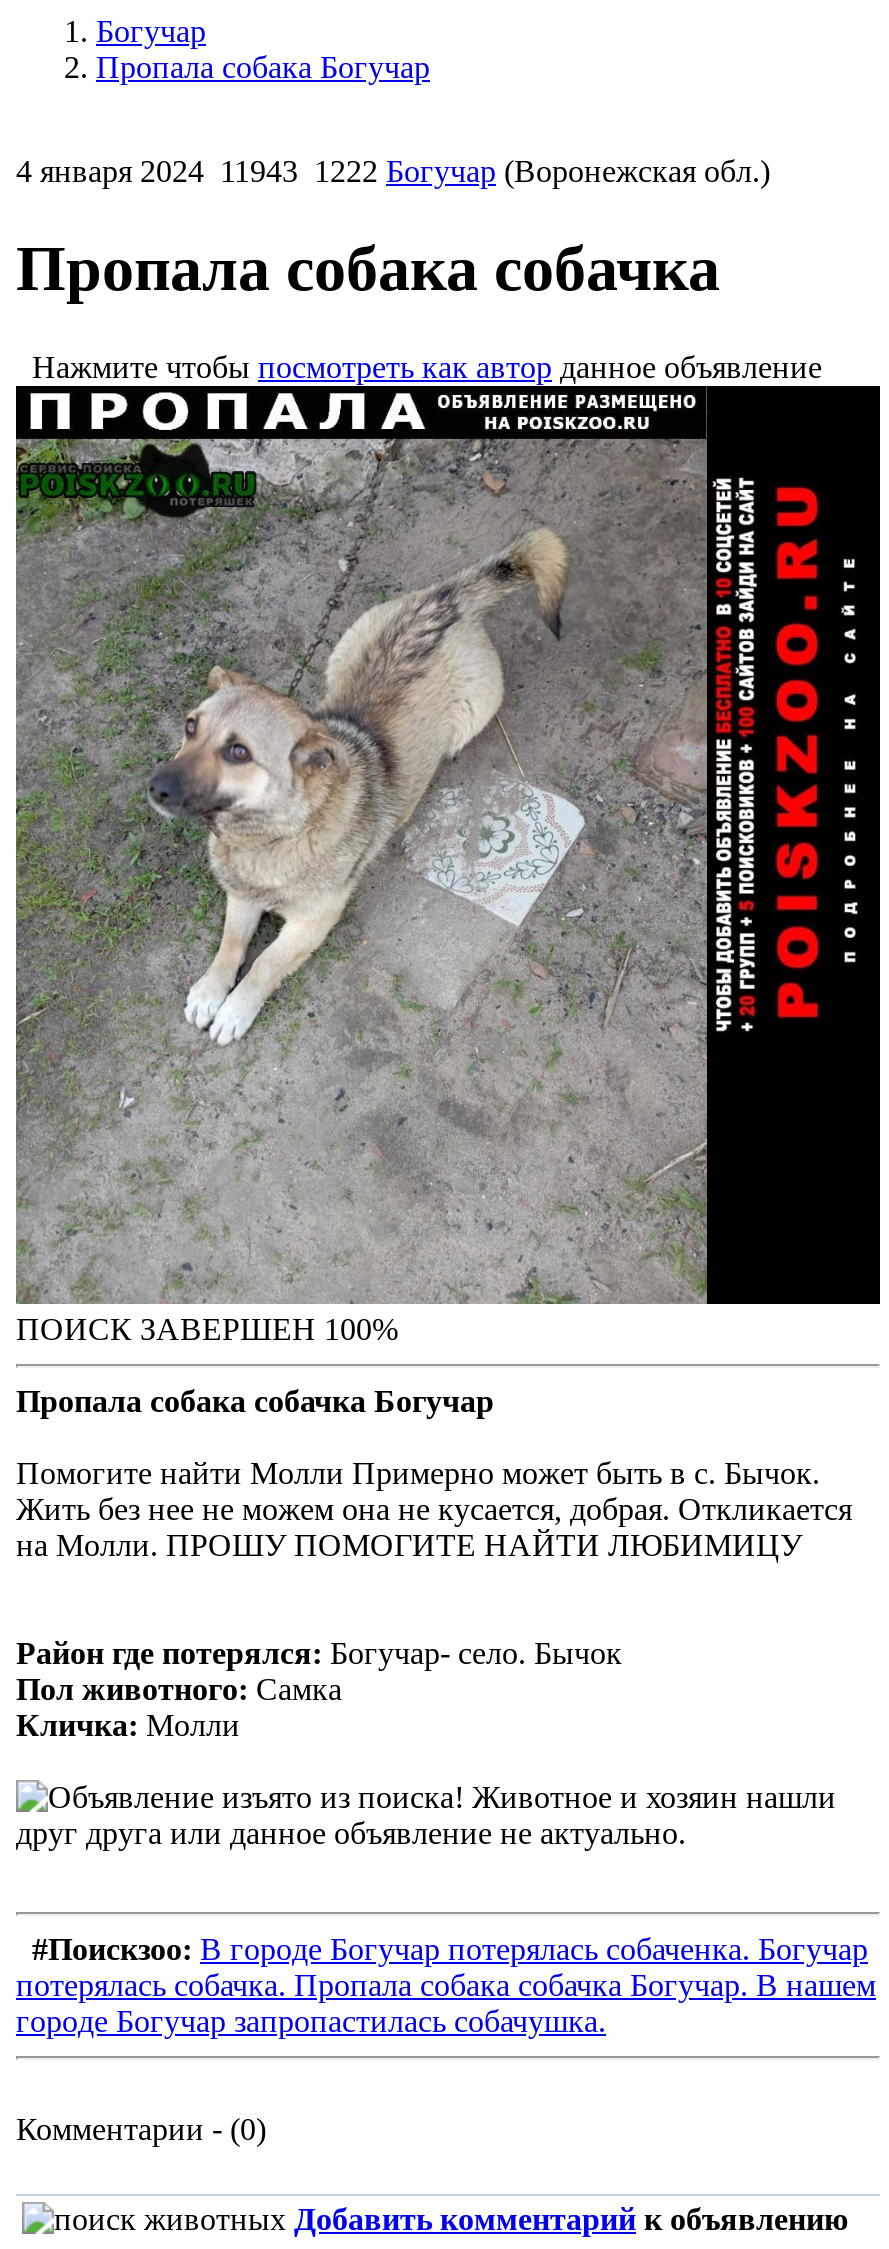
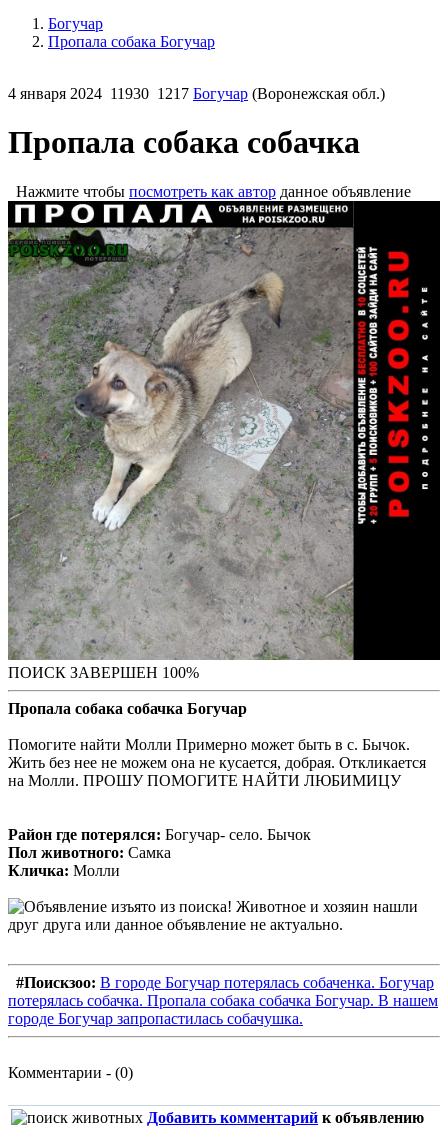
- 4 января 2024 11943 1222 Богучар (Воронежская обл.)
+ 4 января 2024 11930 1217 Богучар (Воронежская обл.)
